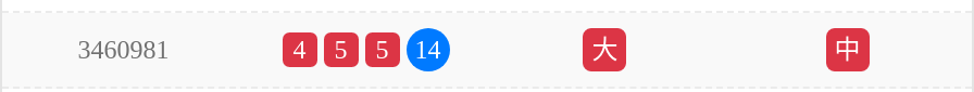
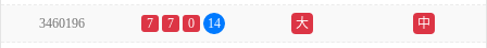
- 3460981
- 4
- 5
- 5
+ 3460196
+ 7
+ 7
+ 0
